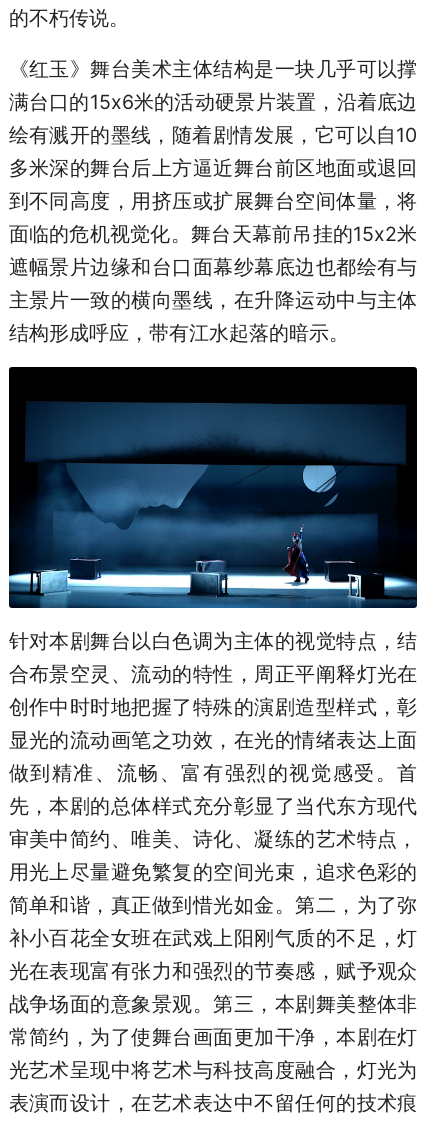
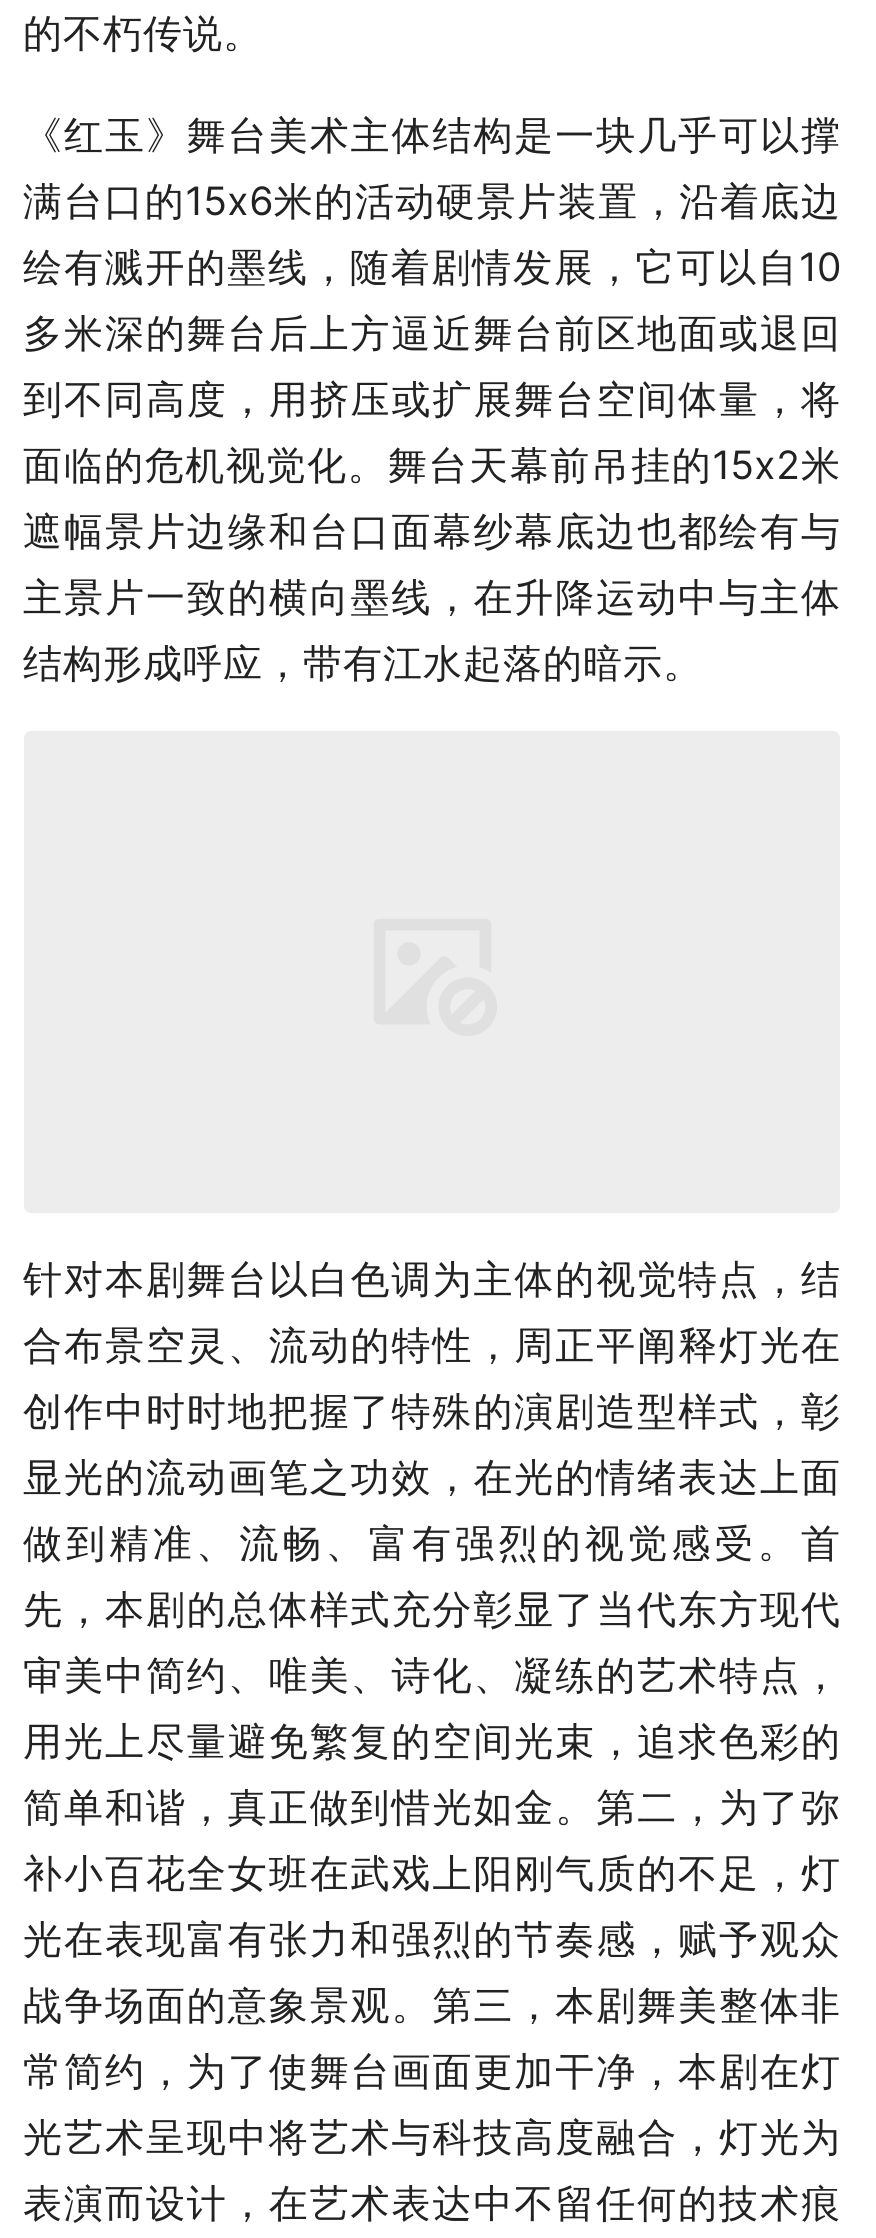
- [image]
